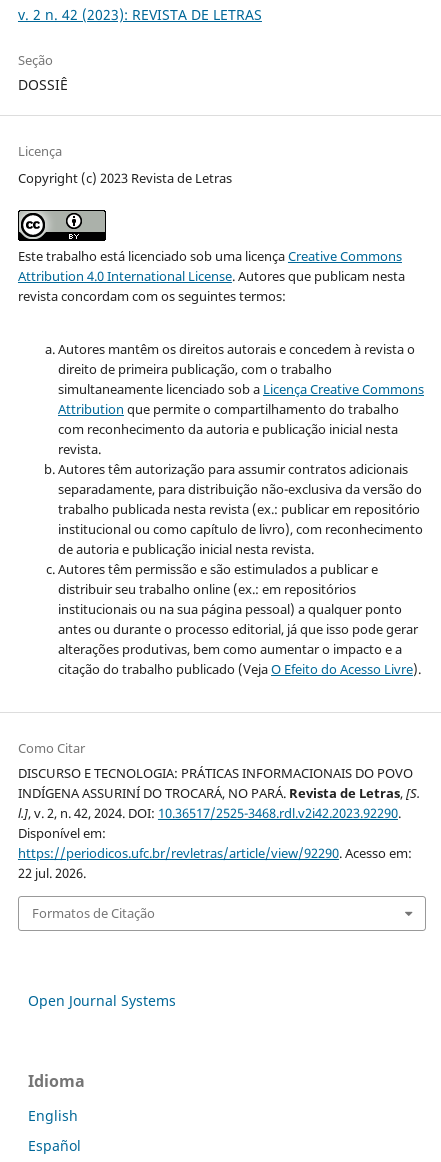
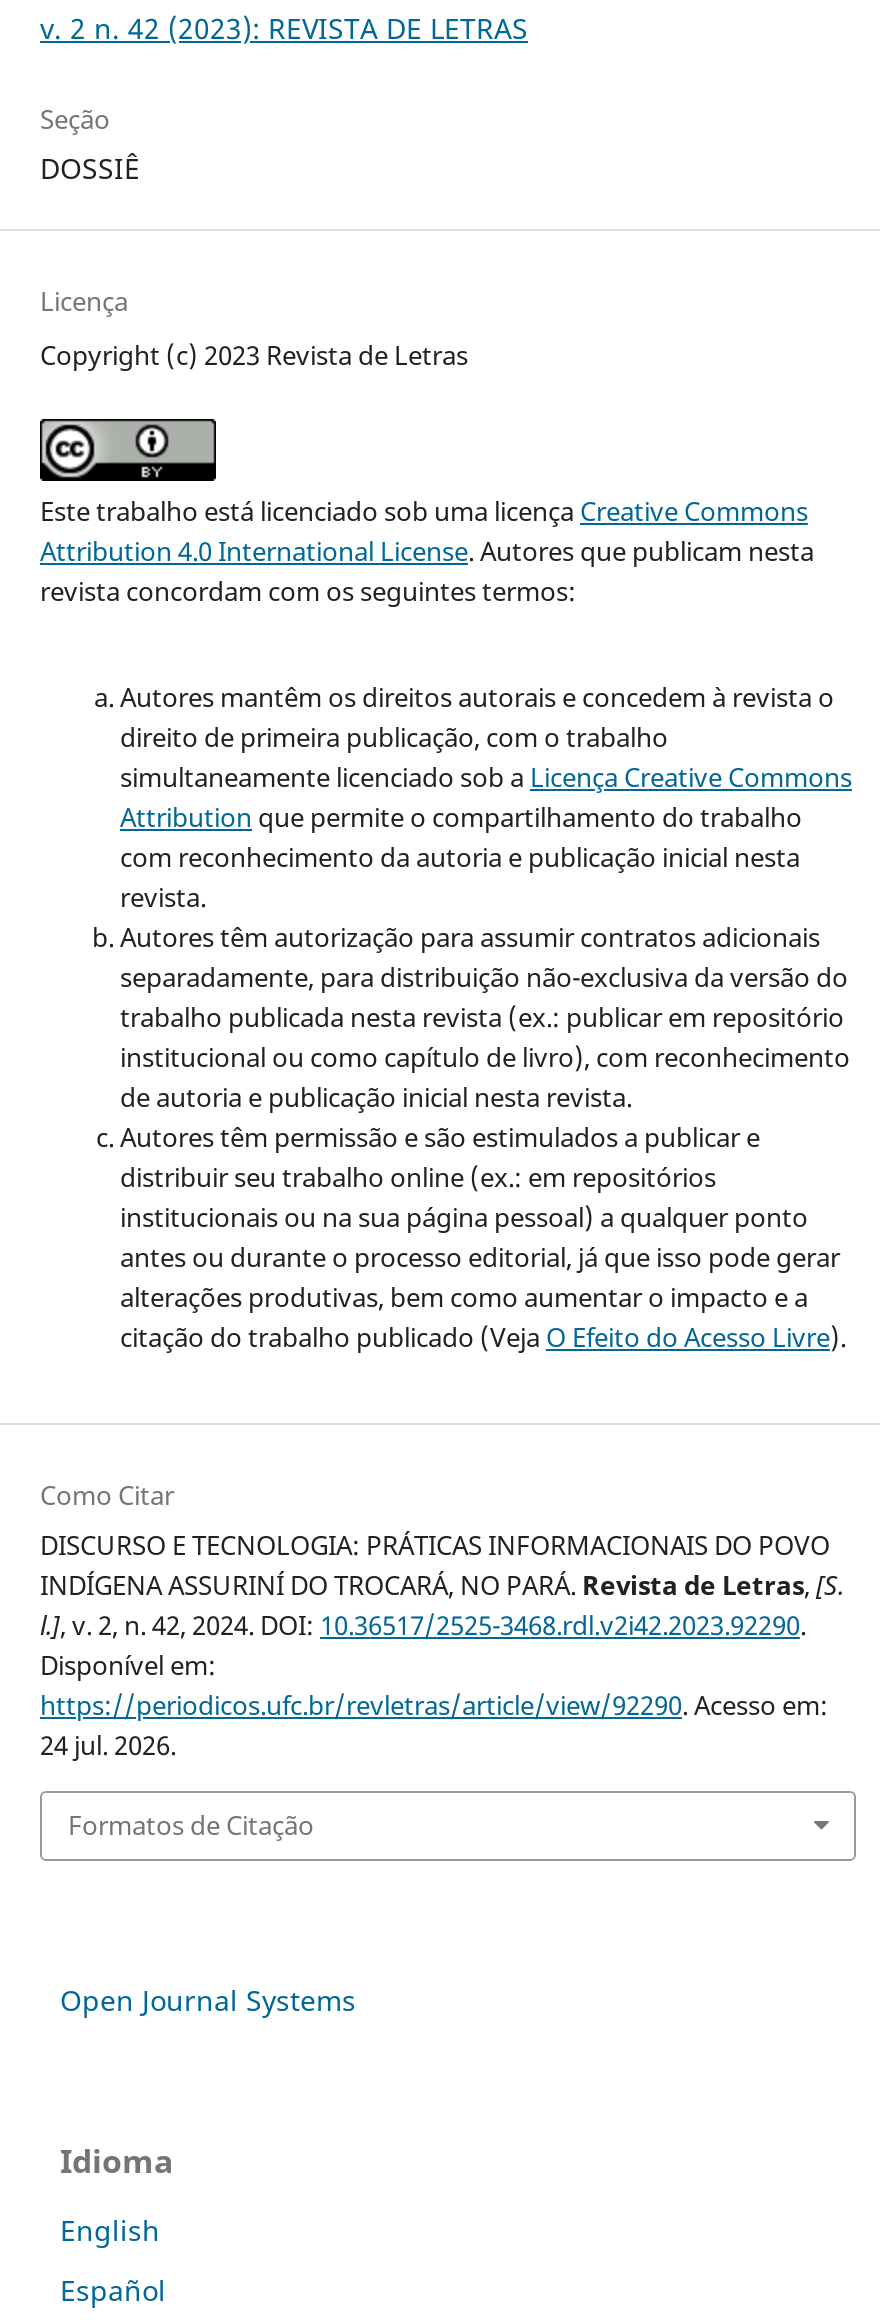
- 22 jul. 2026.
+ 24 jul. 2026.
